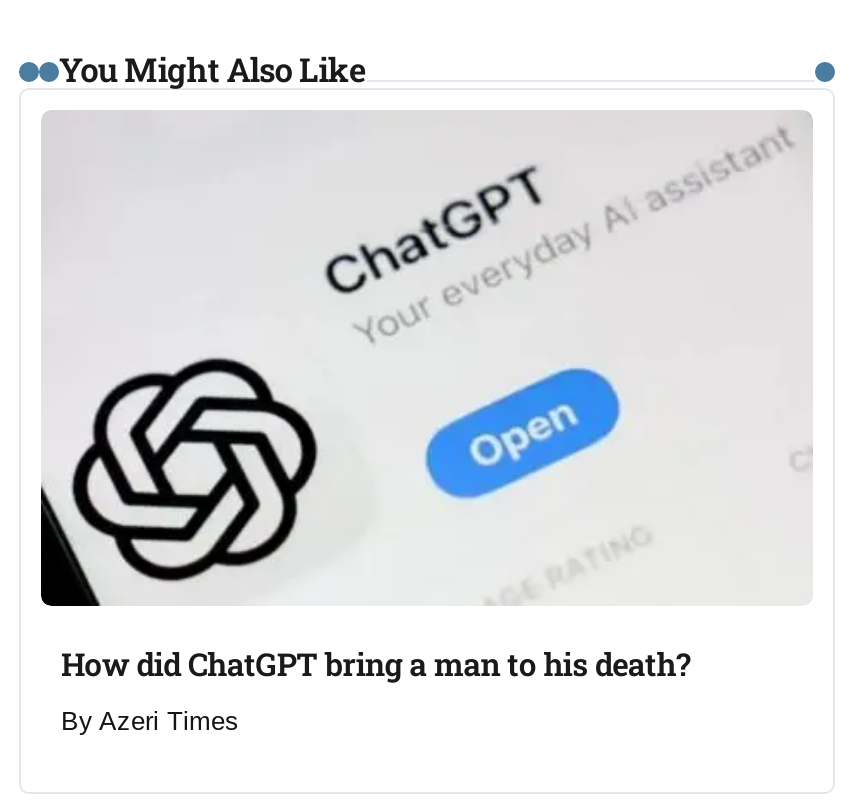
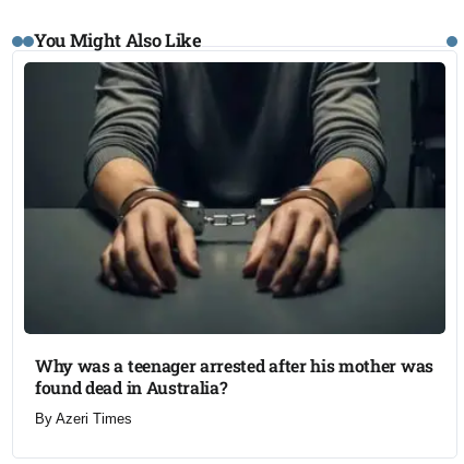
- [image]
- How did ChatGPT bring a man to his death?
+ [image]
+ Why was a teenager arrested after his mother was
+ found dead in Australia?
